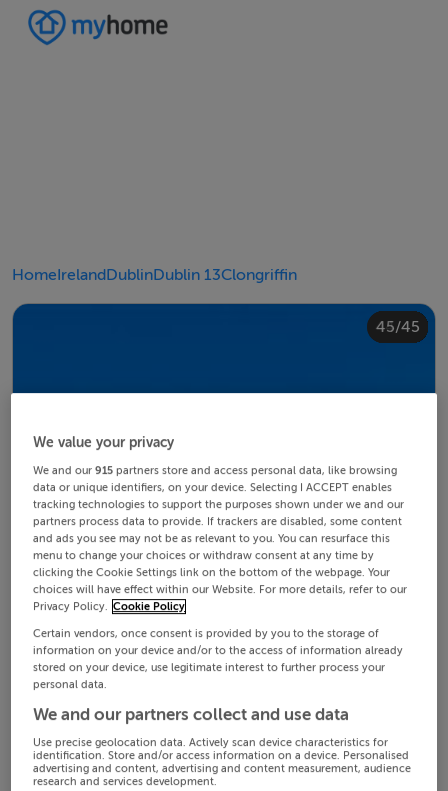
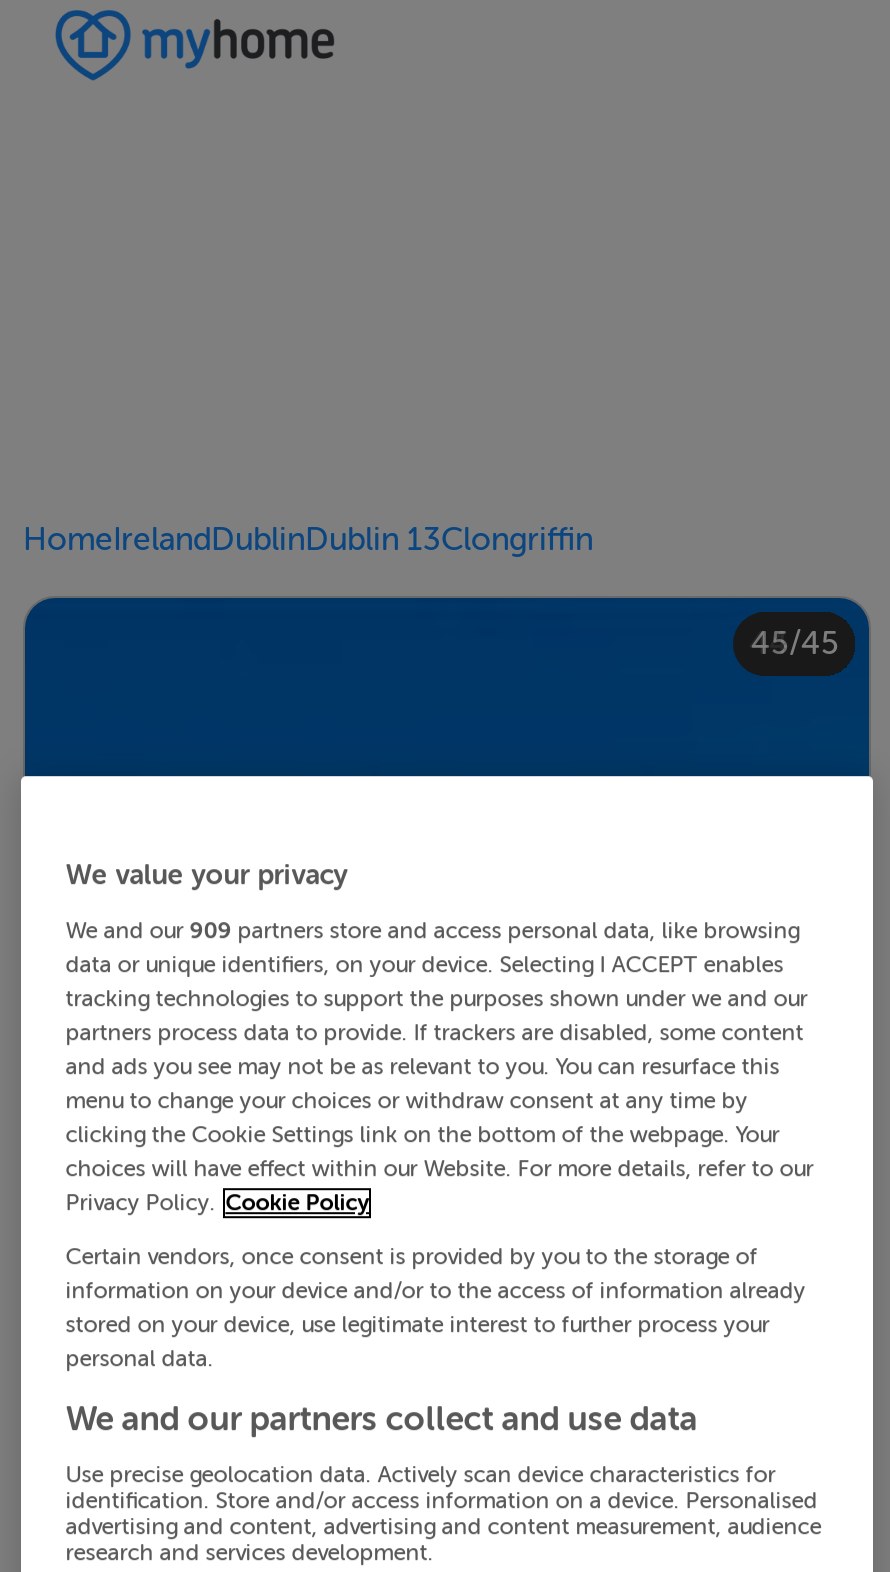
- We and our 915 partners store and access personal data, like browsing
+ We and our 909 partners store and access personal data, like browsing
